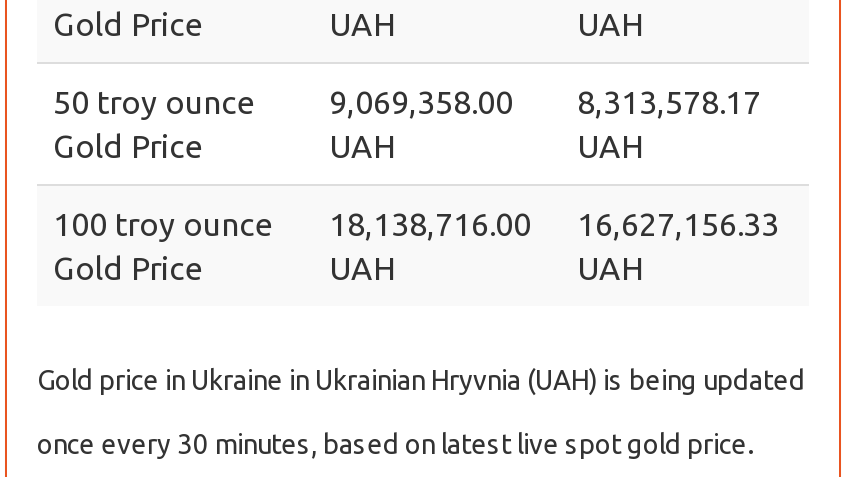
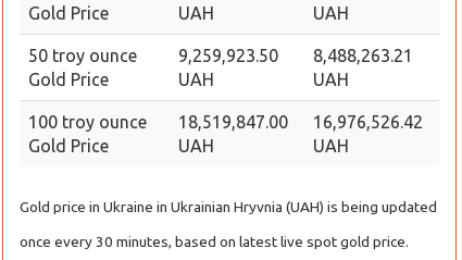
- 9,069,358.00
+ 9,259,923.50

- 8,313,578.17
+ 8,488,263.21

- 18,138,716.00
+ 18,519,847.00

- 16,627,156.33
+ 16,976,526.42
